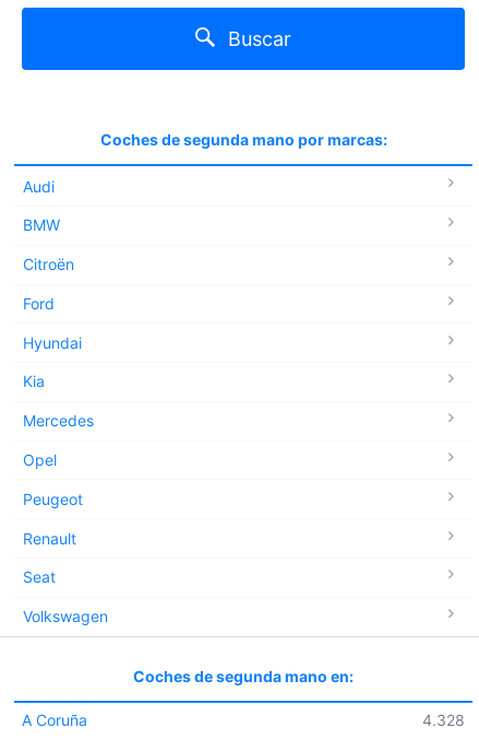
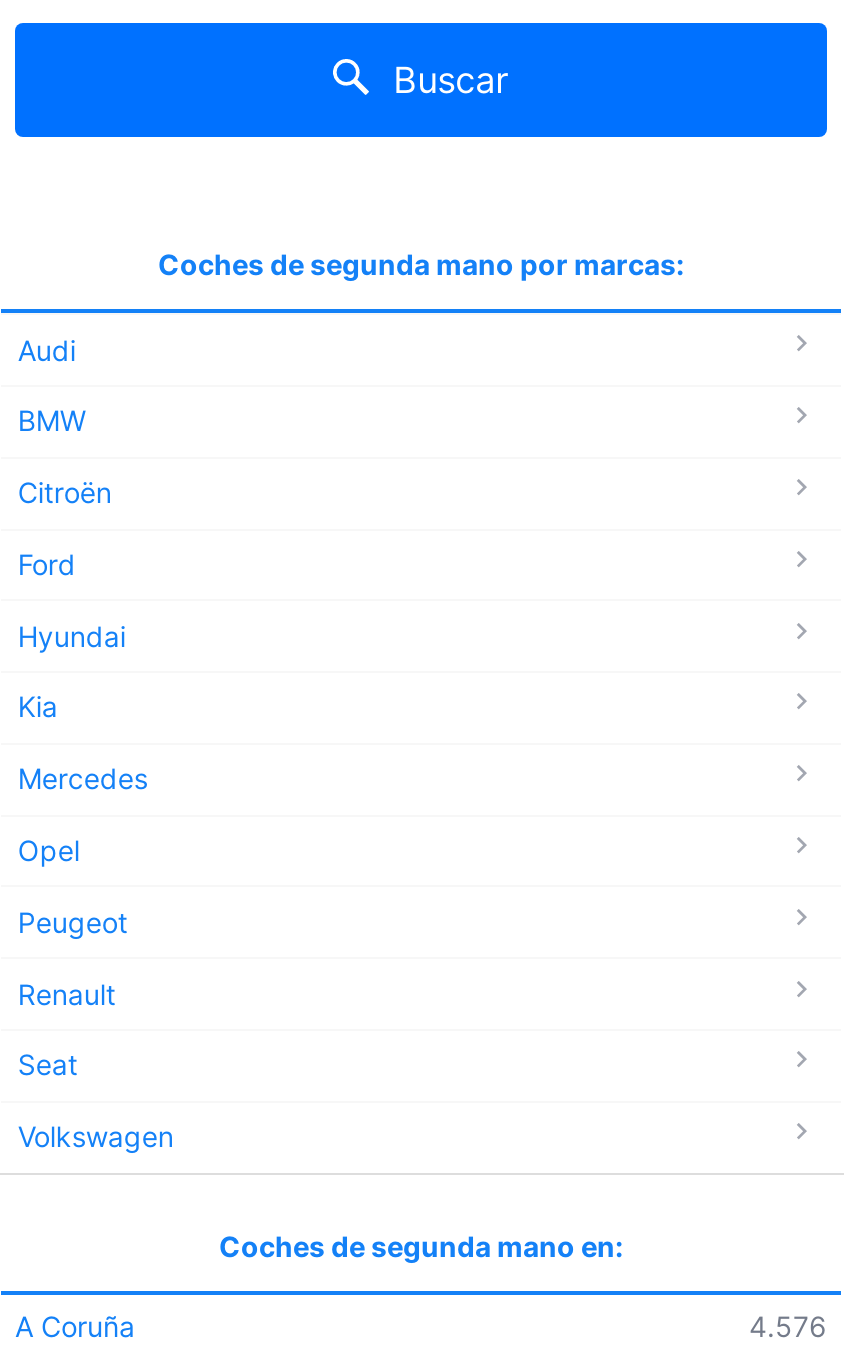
- 4.328
+ 4.576
